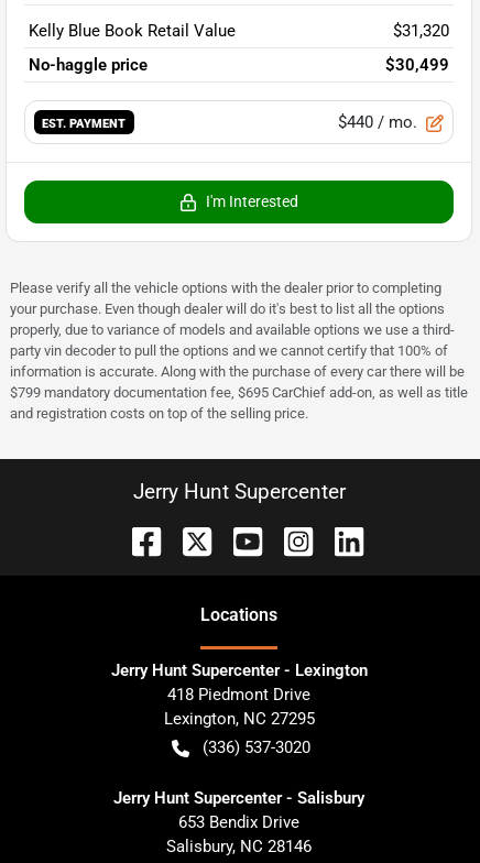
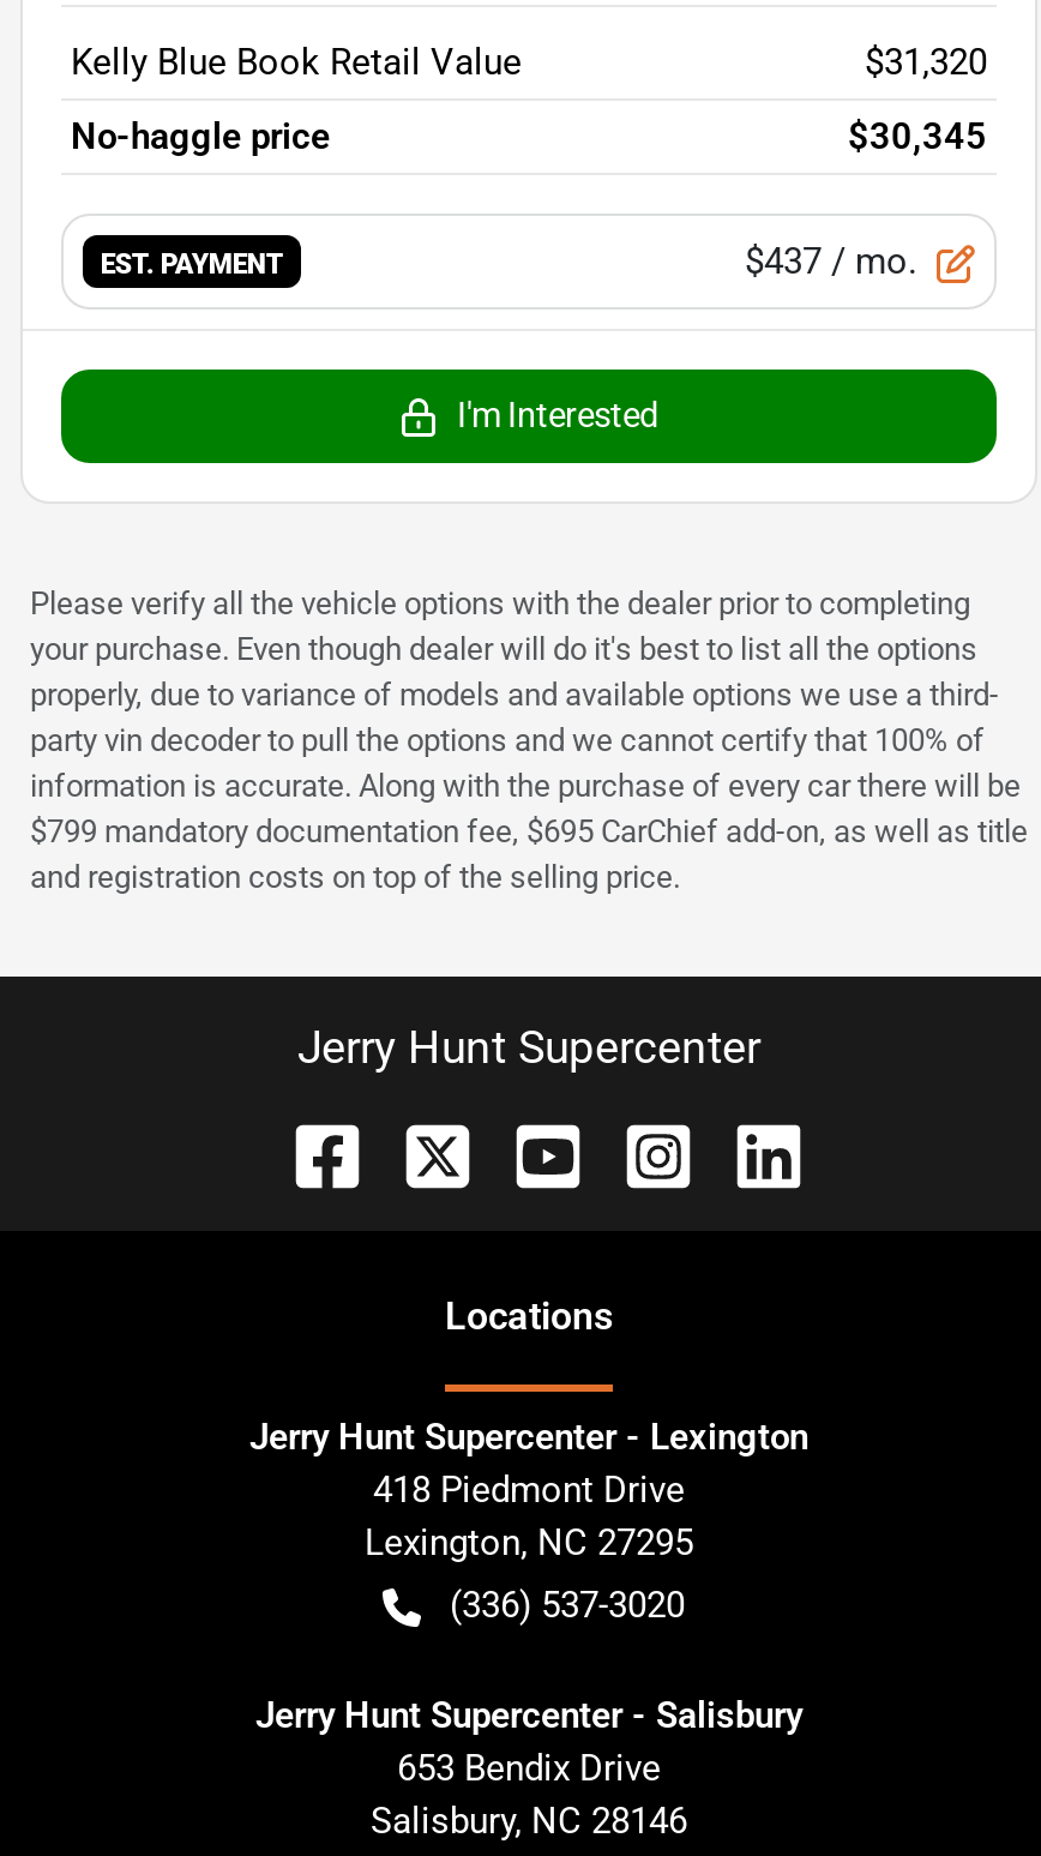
- $30,499
+ $30,345

- $440 / mo.
+ $437 / mo.
